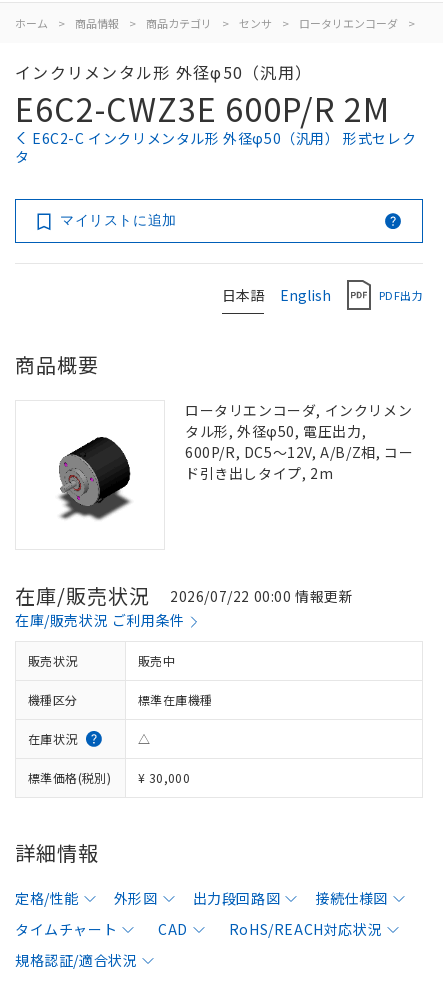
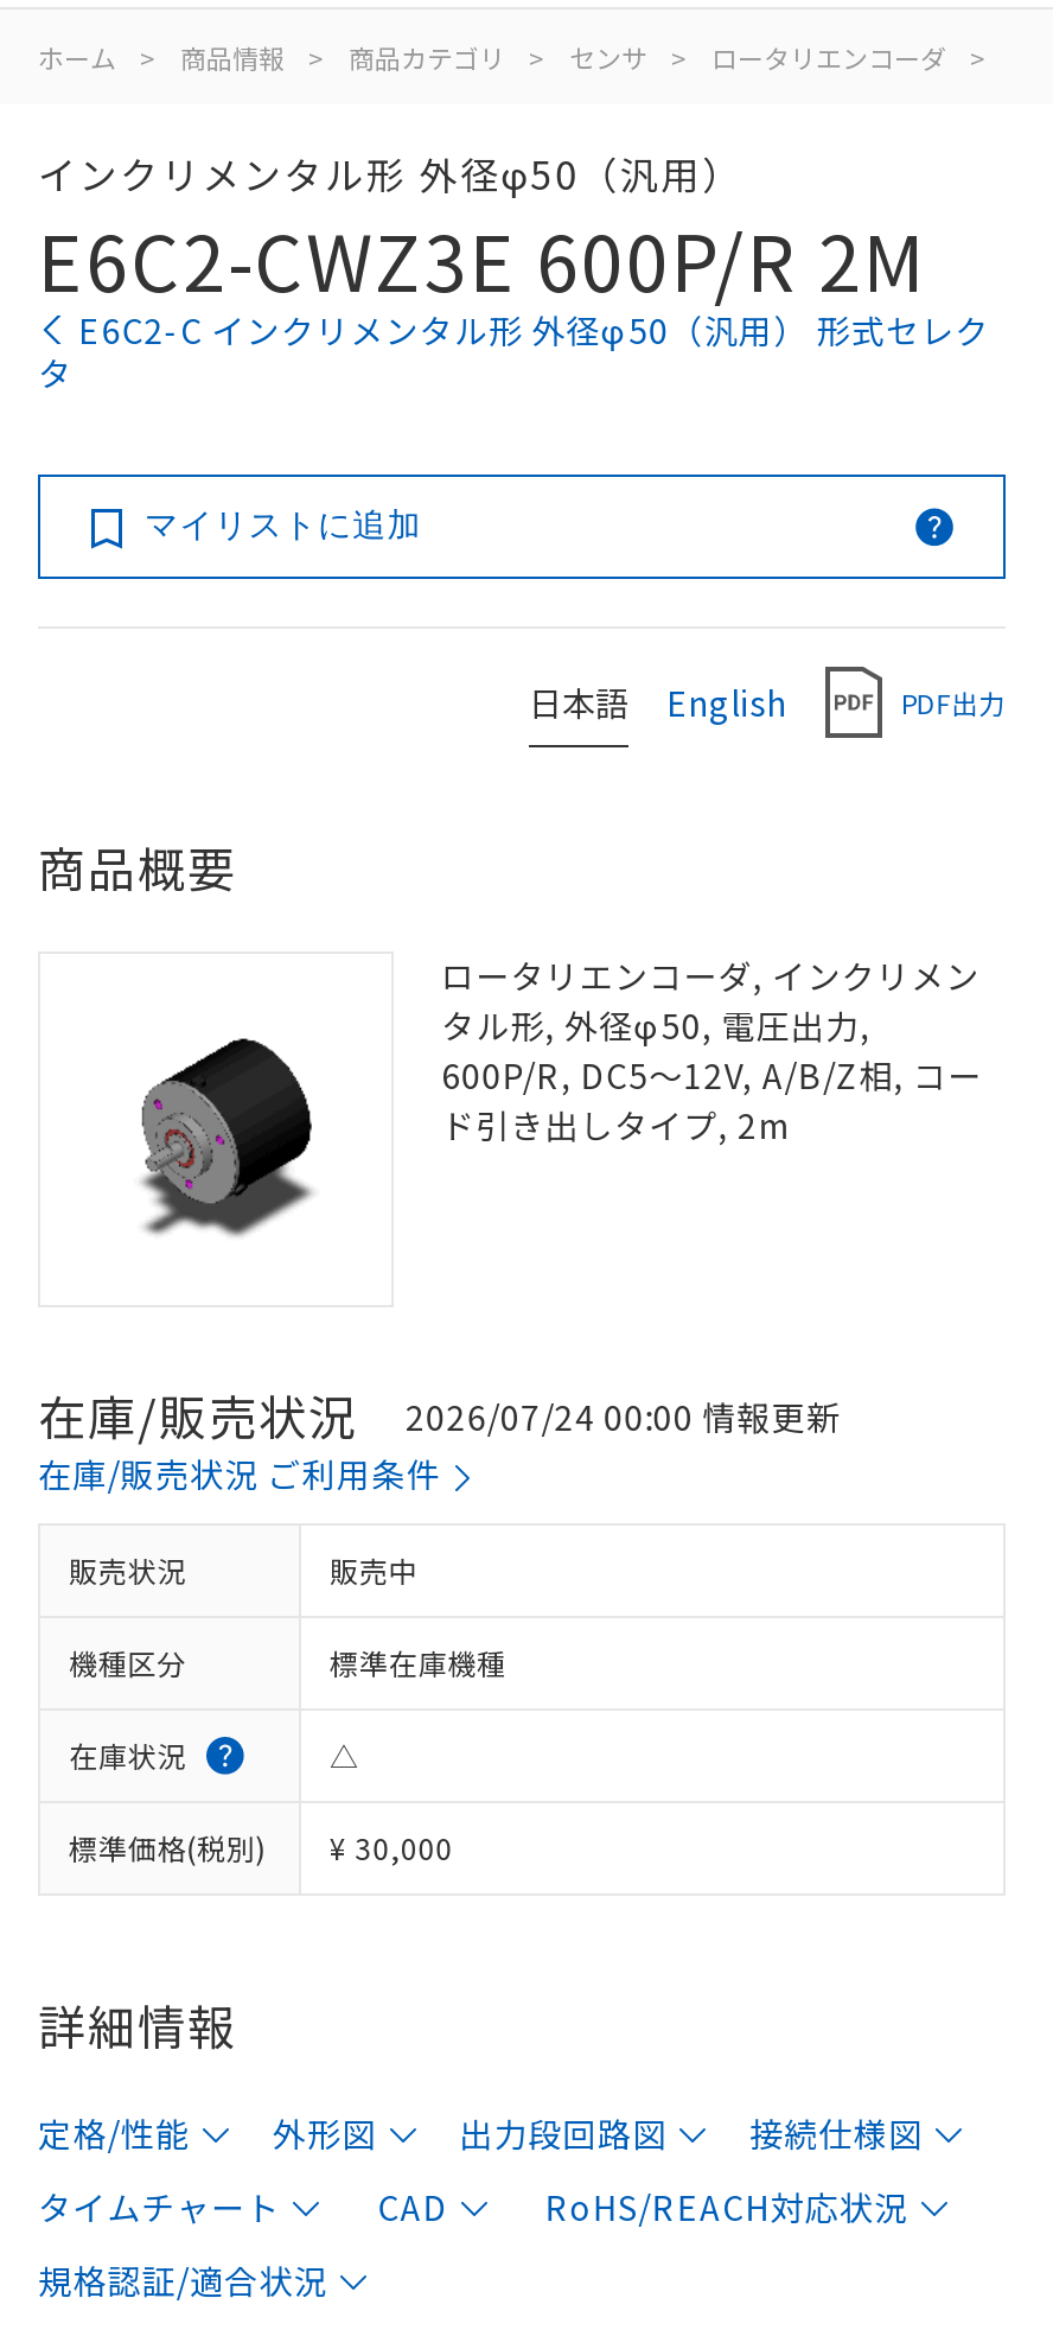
- 在庫/販売状況 2026/07/22 00:00 情報更新
+ 在庫/販売状況 2026/07/24 00:00 情報更新
